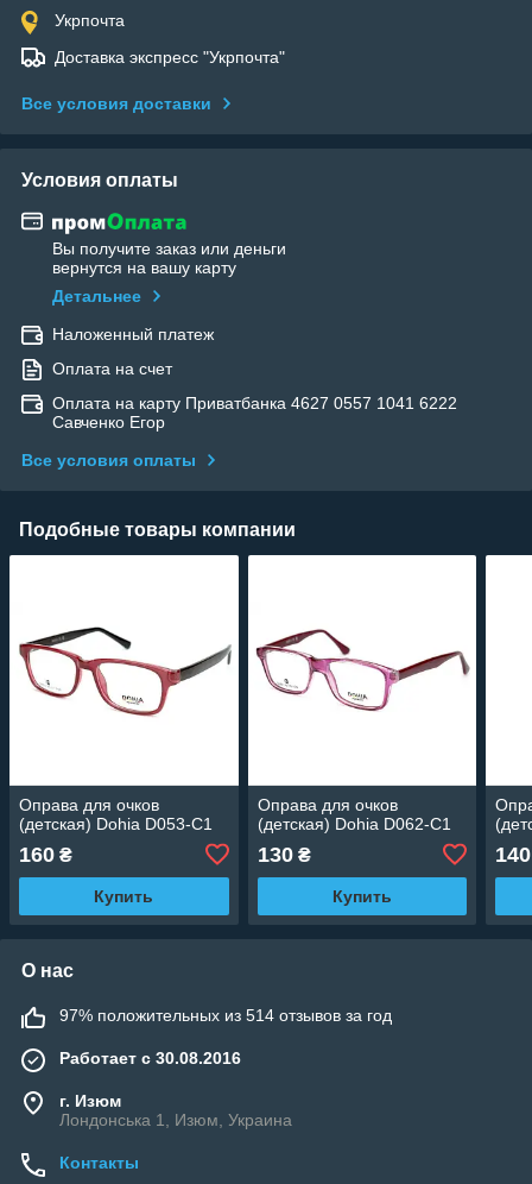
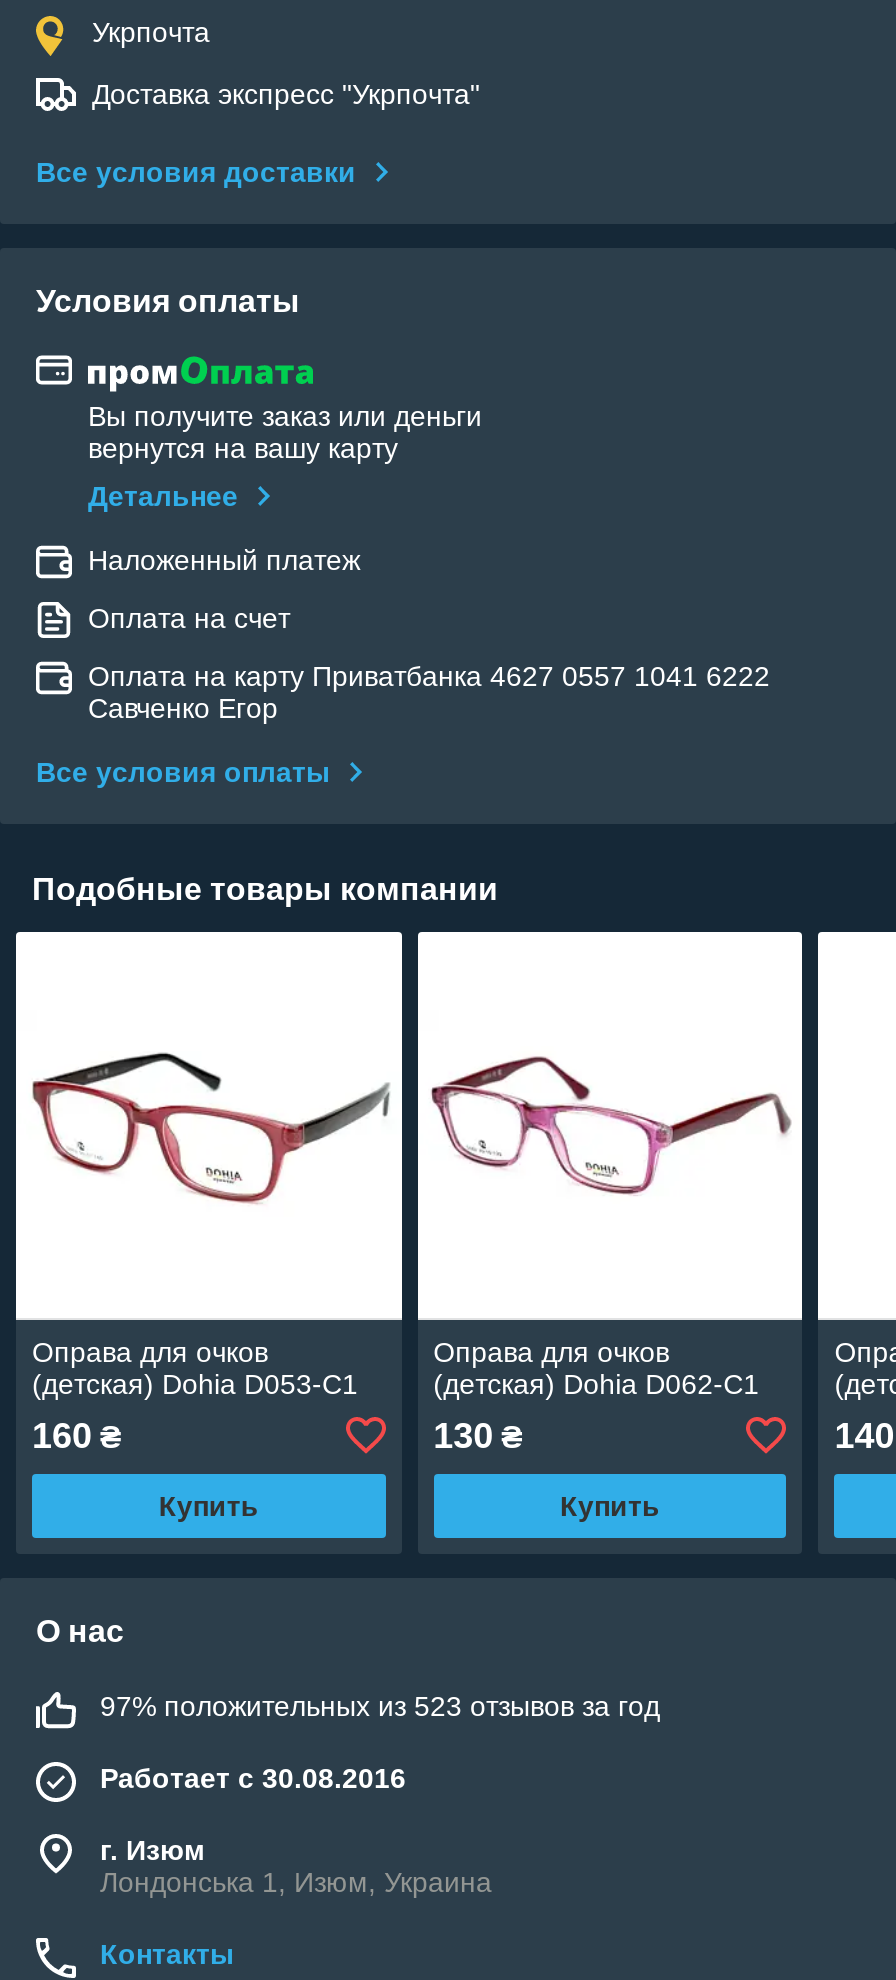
- 97% положительных из 514 отзывов за год
+ 97% положительных из 523 отзывов за год
